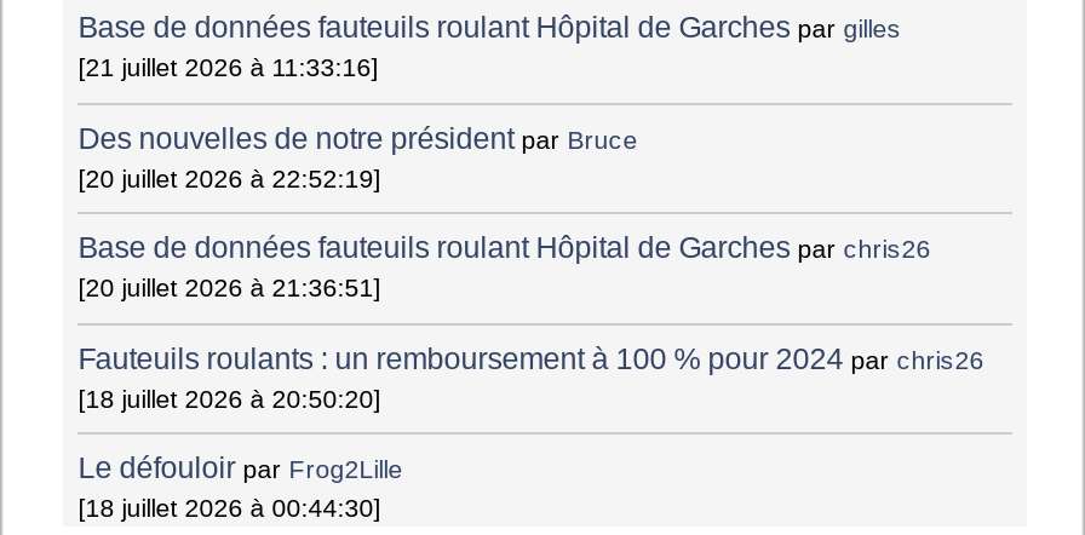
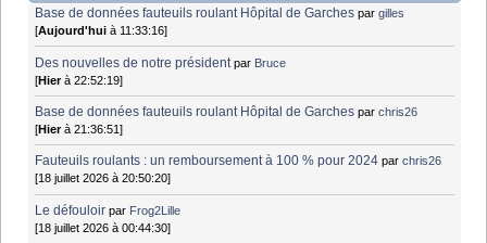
- [21 juillet 2026 à 11:33:16]
+ [Aujourd'hui à 11:33:16]

- [20 juillet 2026 à 22:52:19]
+ [Hier à 22:52:19]

- [20 juillet 2026 à 21:36:51]
+ [Hier à 21:36:51]
